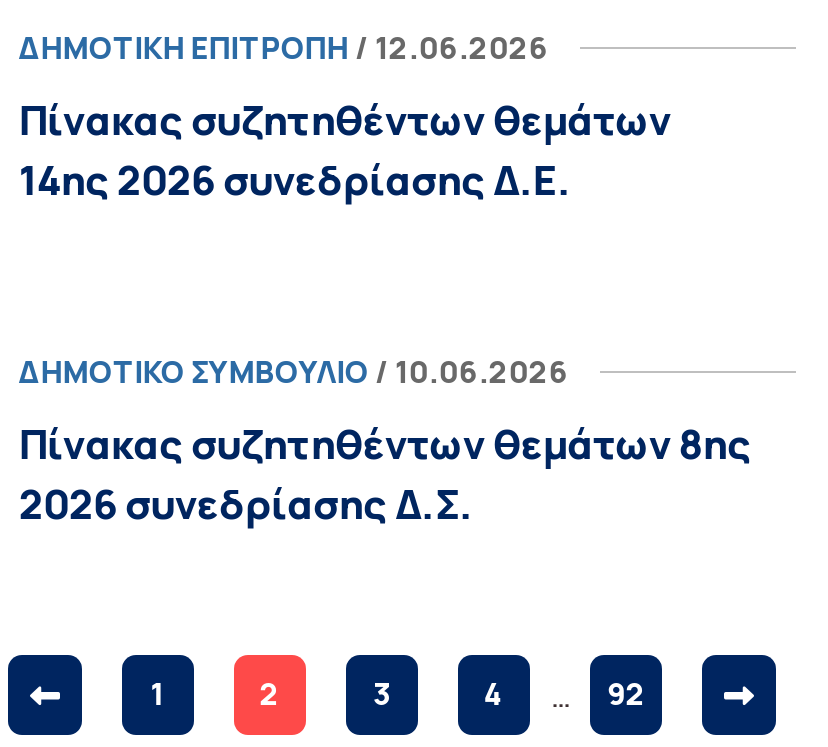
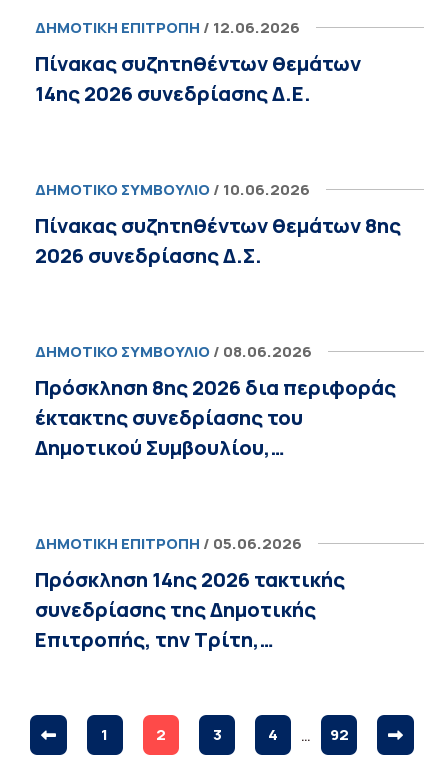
+ ΔΗΜΟΤΙΚΌ ΣΥΜΒΟΎΛΙΟ / 08.06.2026
+ Πρόσκληση 8ης 2026 δια περιφοράς
+ έκτακτης συνεδρίασης του
+ Δημοτικού Συμβουλίου,…

+ ΔΗΜΟΤΙΚΉ ΕΠΙΤΡΟΠΉ / 05.06.2026
+ Πρόσκληση 14ης 2026 τακτικής
+ συνεδρίασης της Δημοτικής
+ Επιτροπής, την Τρίτη,…
